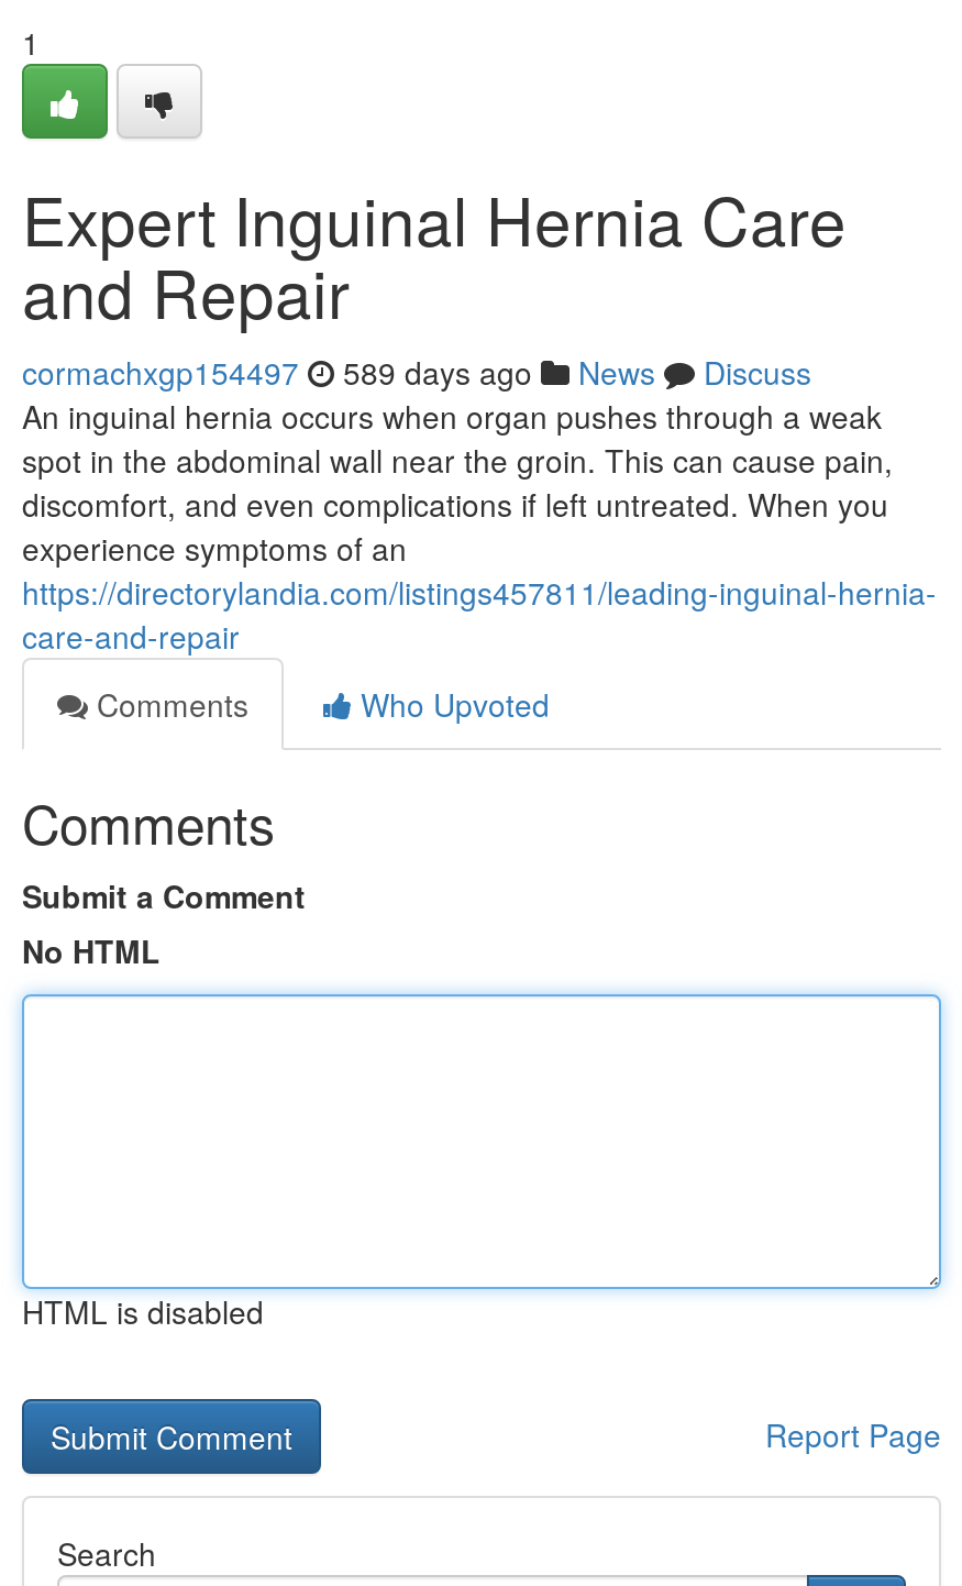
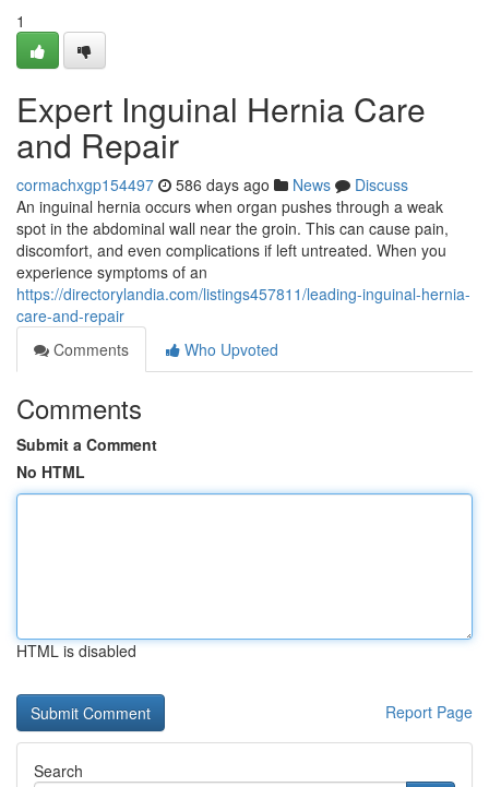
- cormachxgp154497 589 days ago News Discuss
+ cormachxgp154497 586 days ago News Discuss
